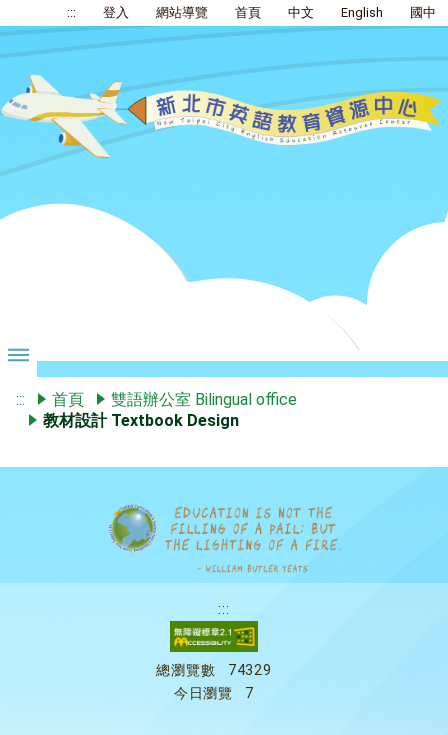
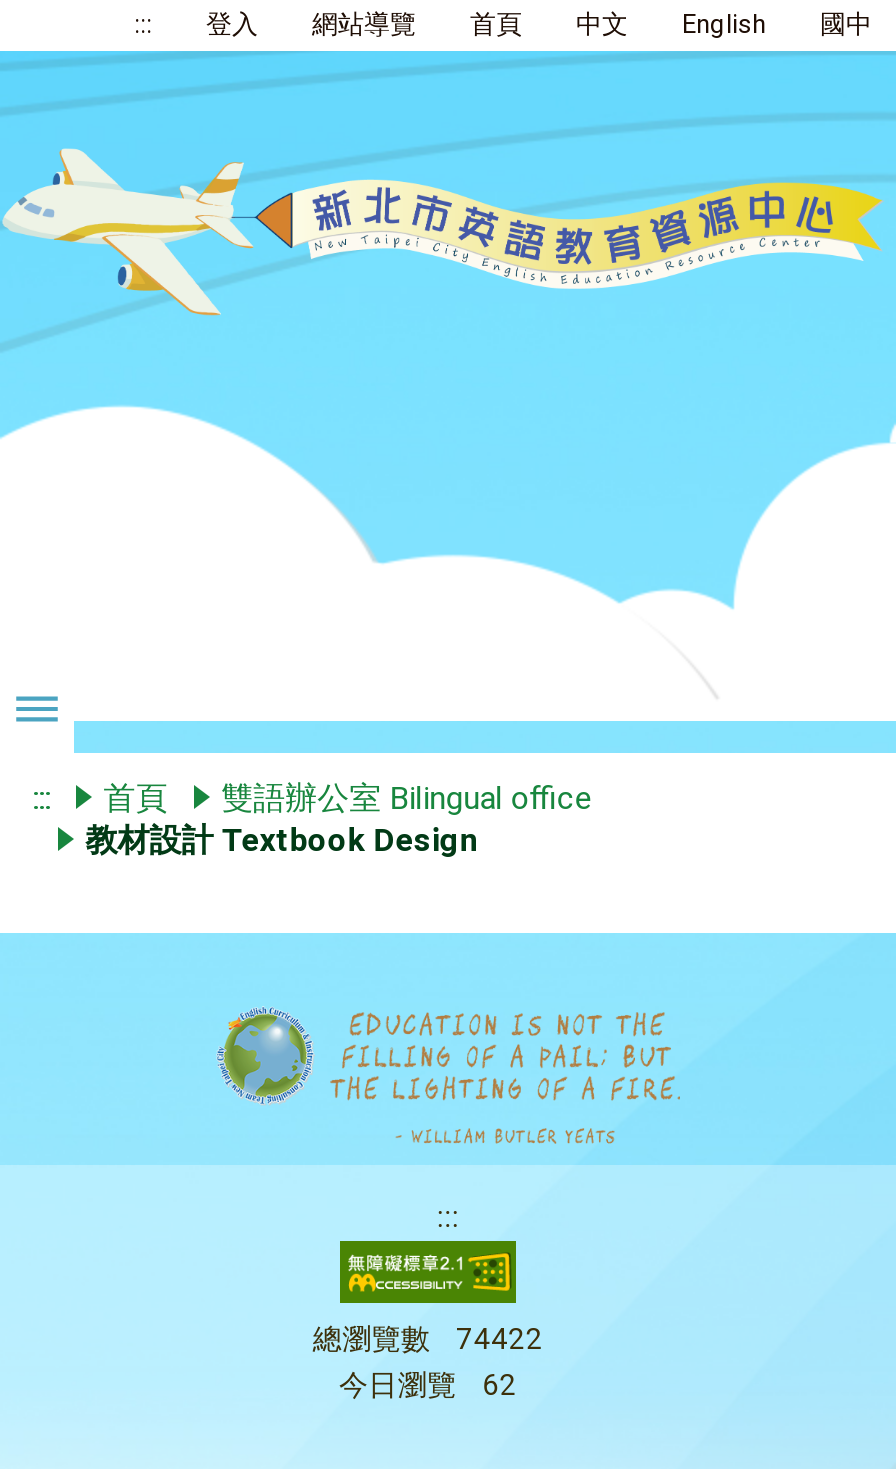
- 總瀏覽數 74329
+ 總瀏覽數 74422

- 今日瀏覽 7
+ 今日瀏覽 62
